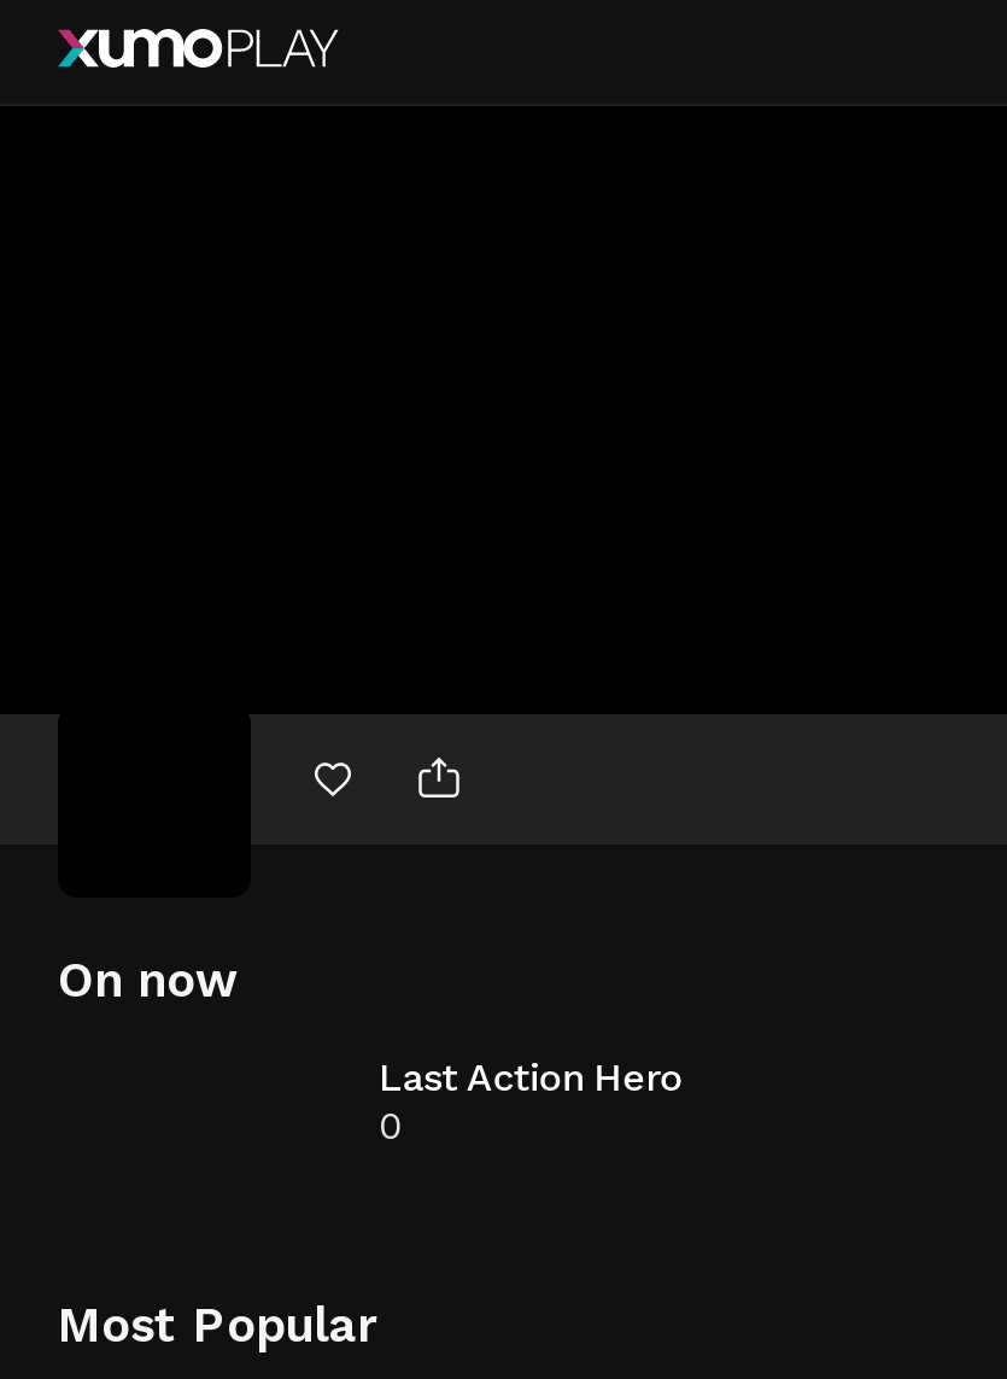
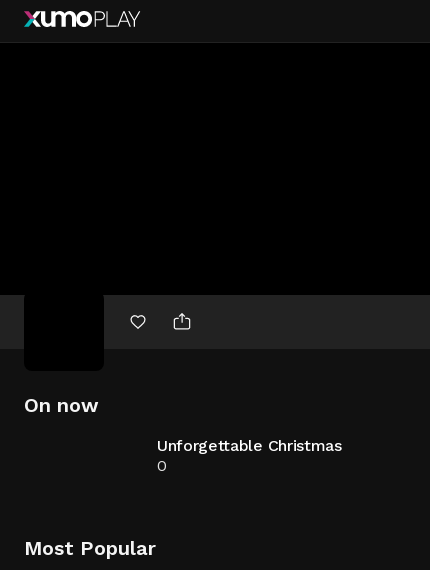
- Last Action Hero
+ Unforgettable Christmas
